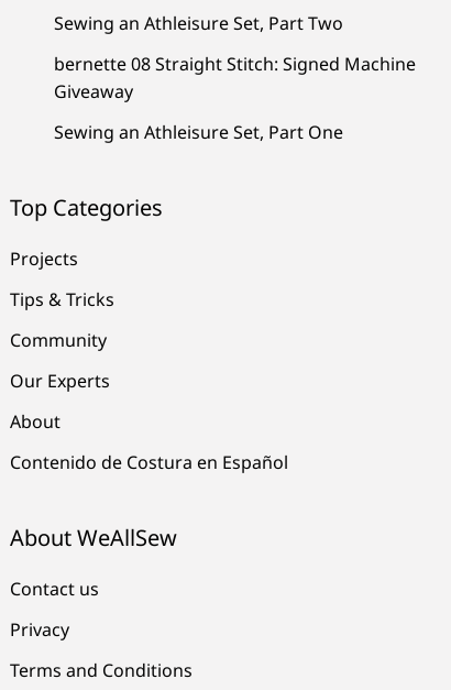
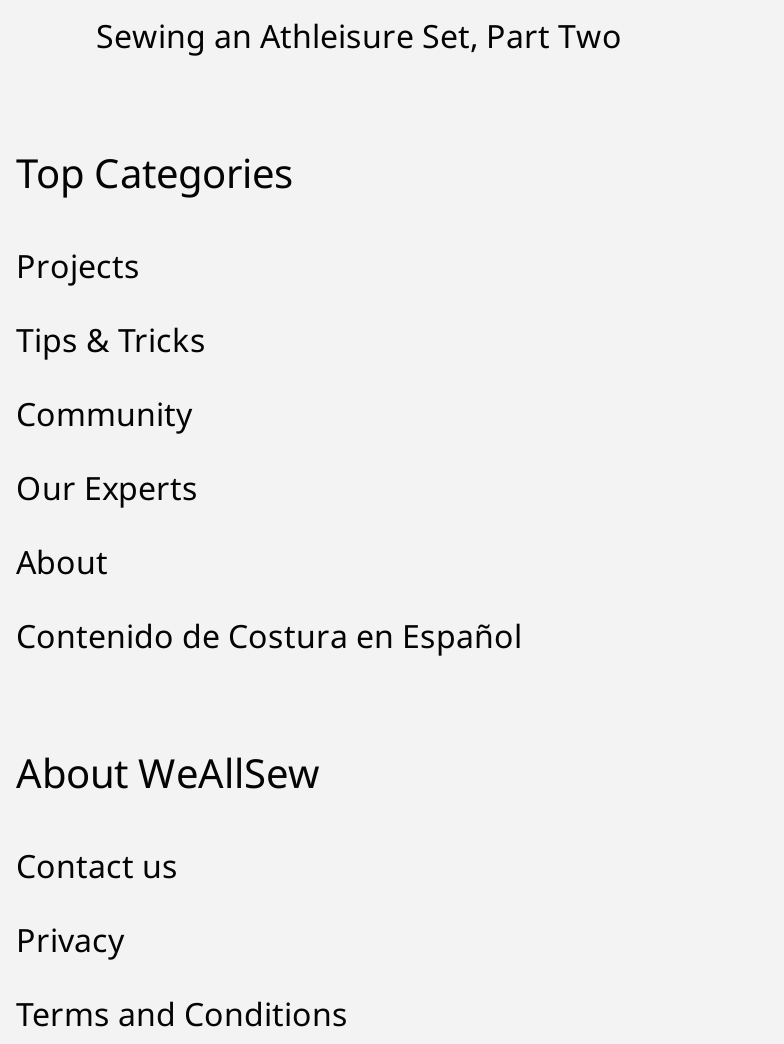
- bernette 08 Straight Stitch: Signed Machine
- Giveaway
- Sewing an Athleisure Set, Part One
